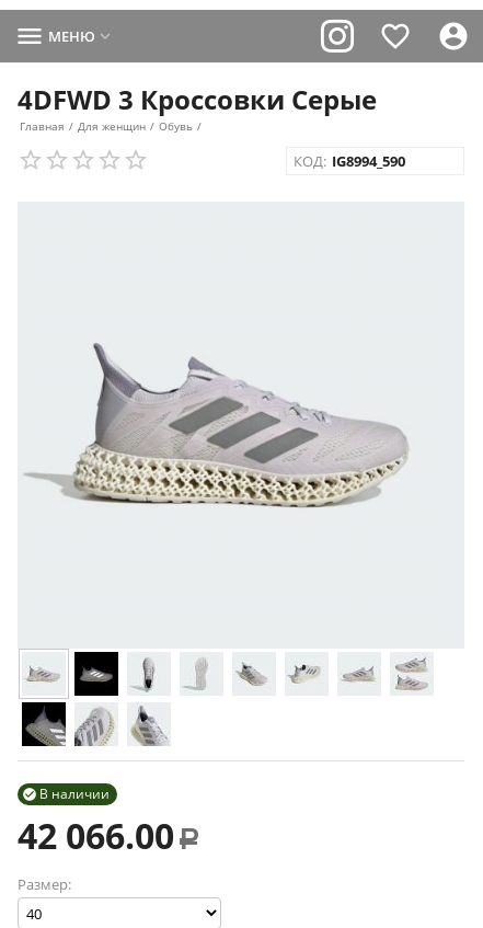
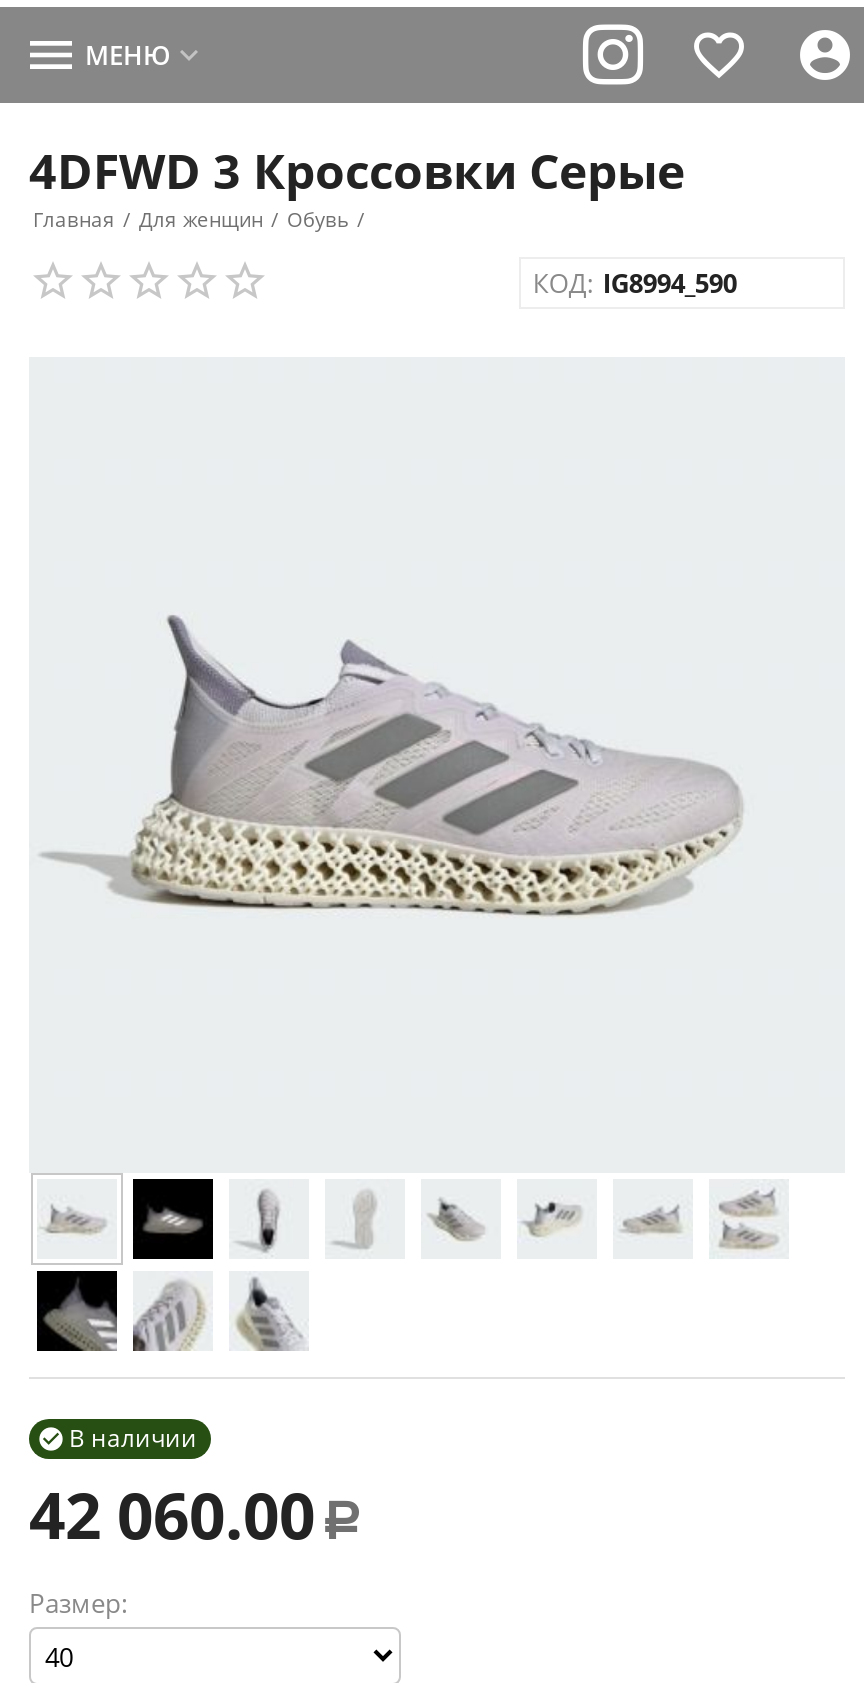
- 42 066.00 Р
+ 42 060.00 Р
